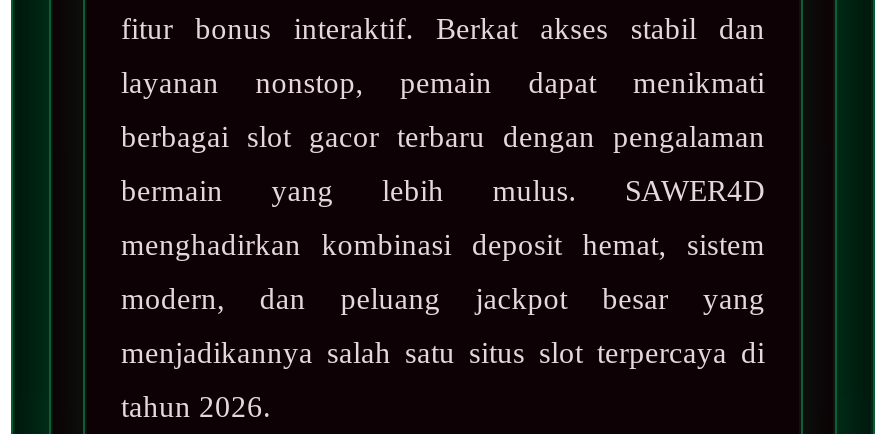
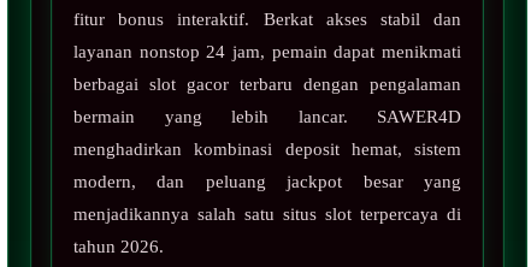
- layanan nonstop, pemain dapat menikmati
+ layanan nonstop 24 jam, pemain dapat menikmati

- bermain yang lebih mulus. SAWER4D
+ bermain yang lebih lancar. SAWER4D
